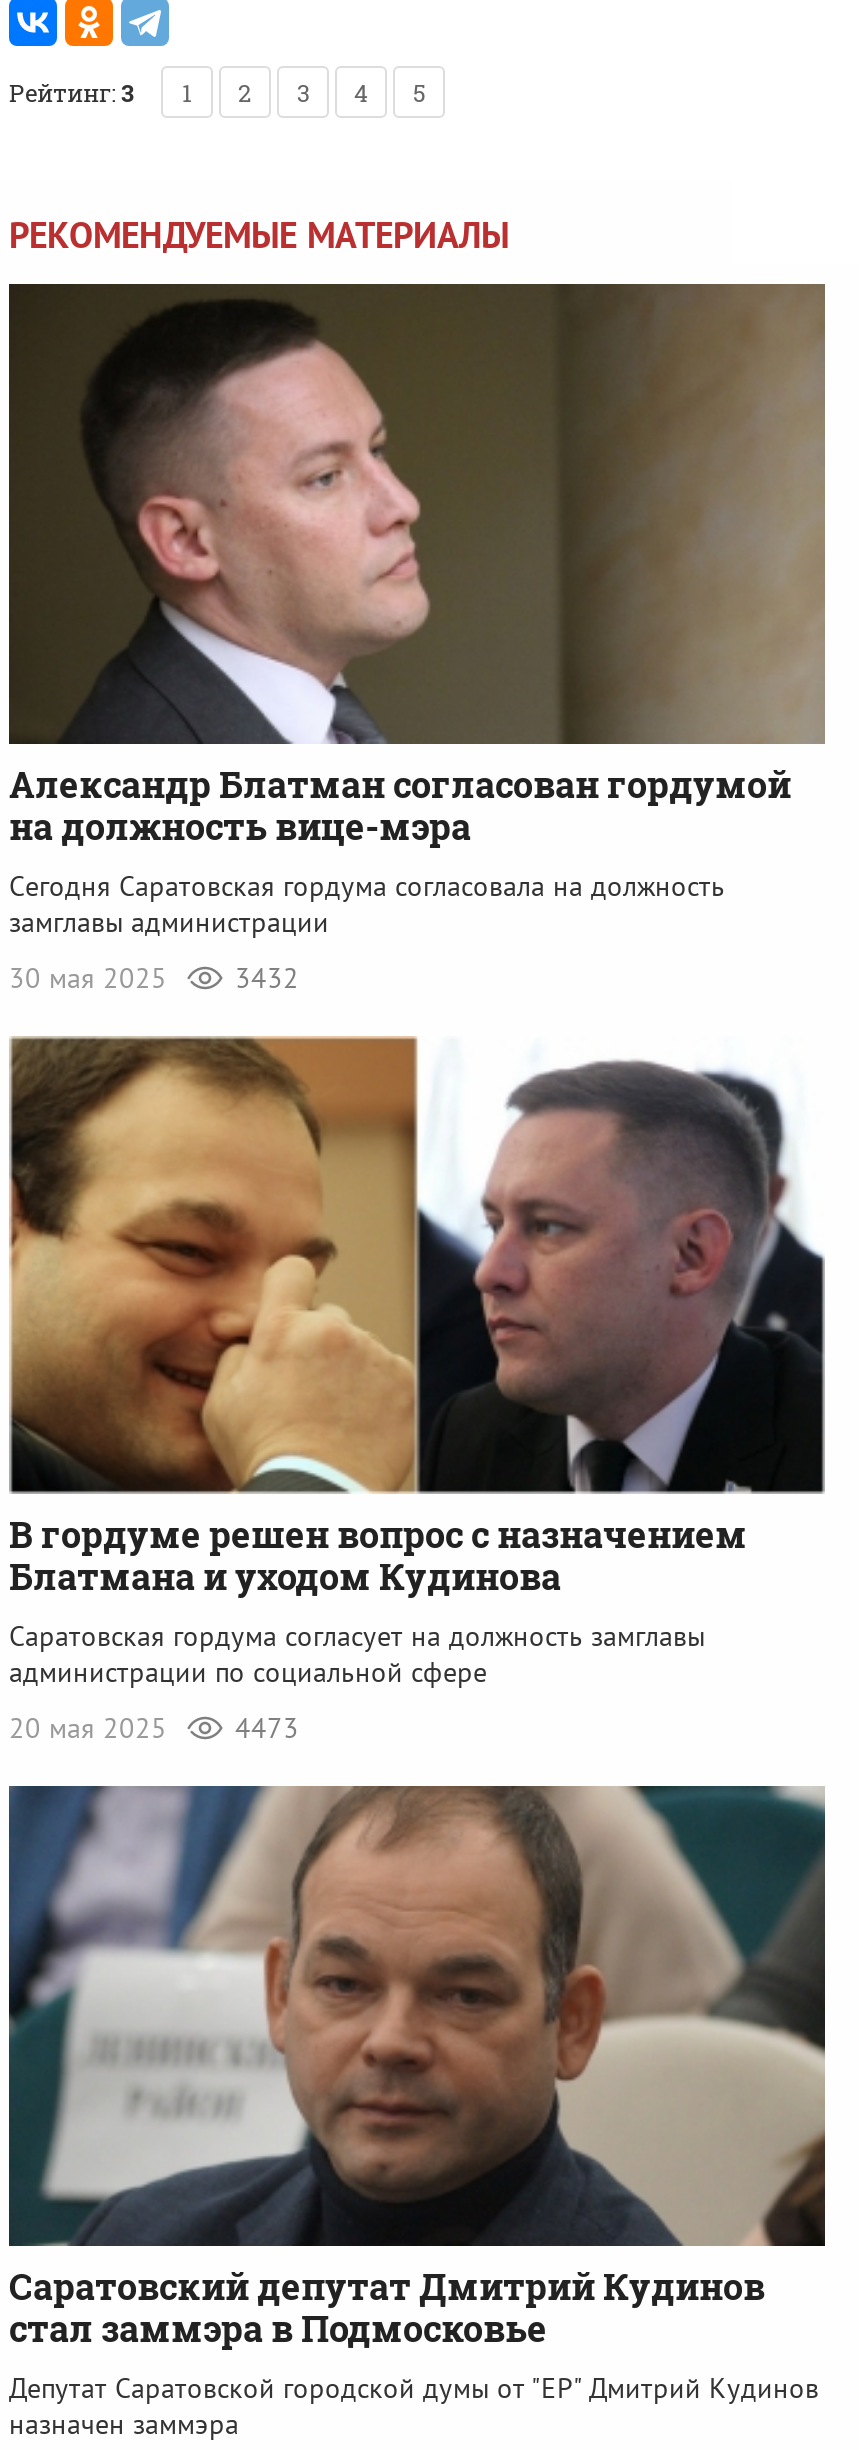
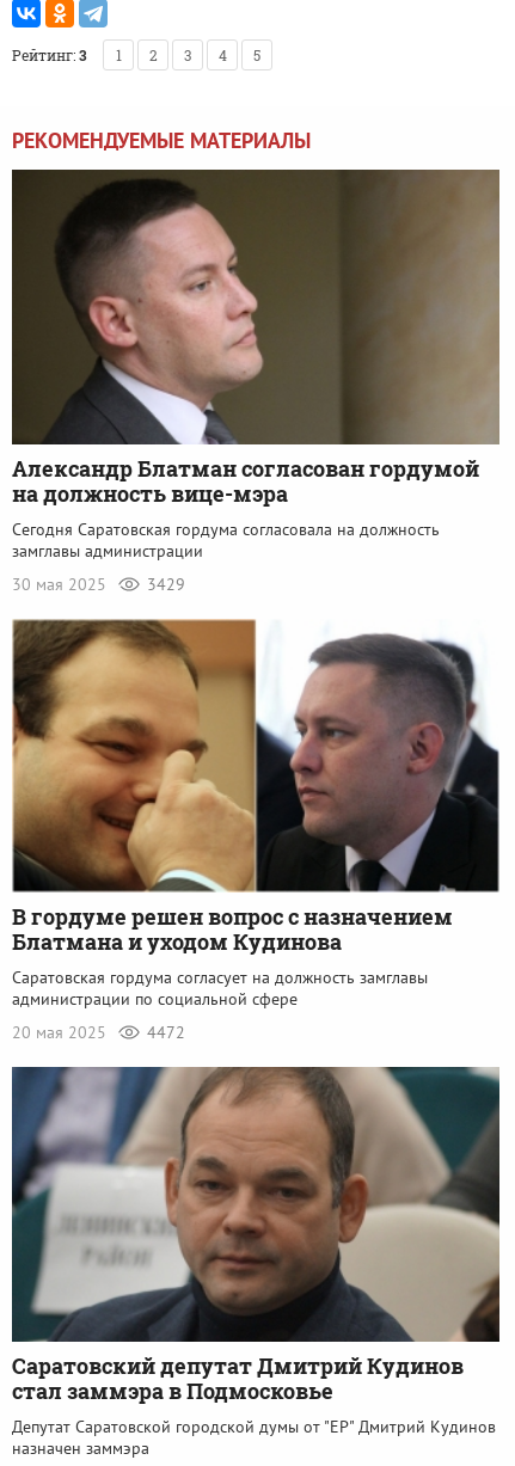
- 30 мая 2025 3432
+ 30 мая 2025 3429

- 20 мая 2025 4473
+ 20 мая 2025 4472
